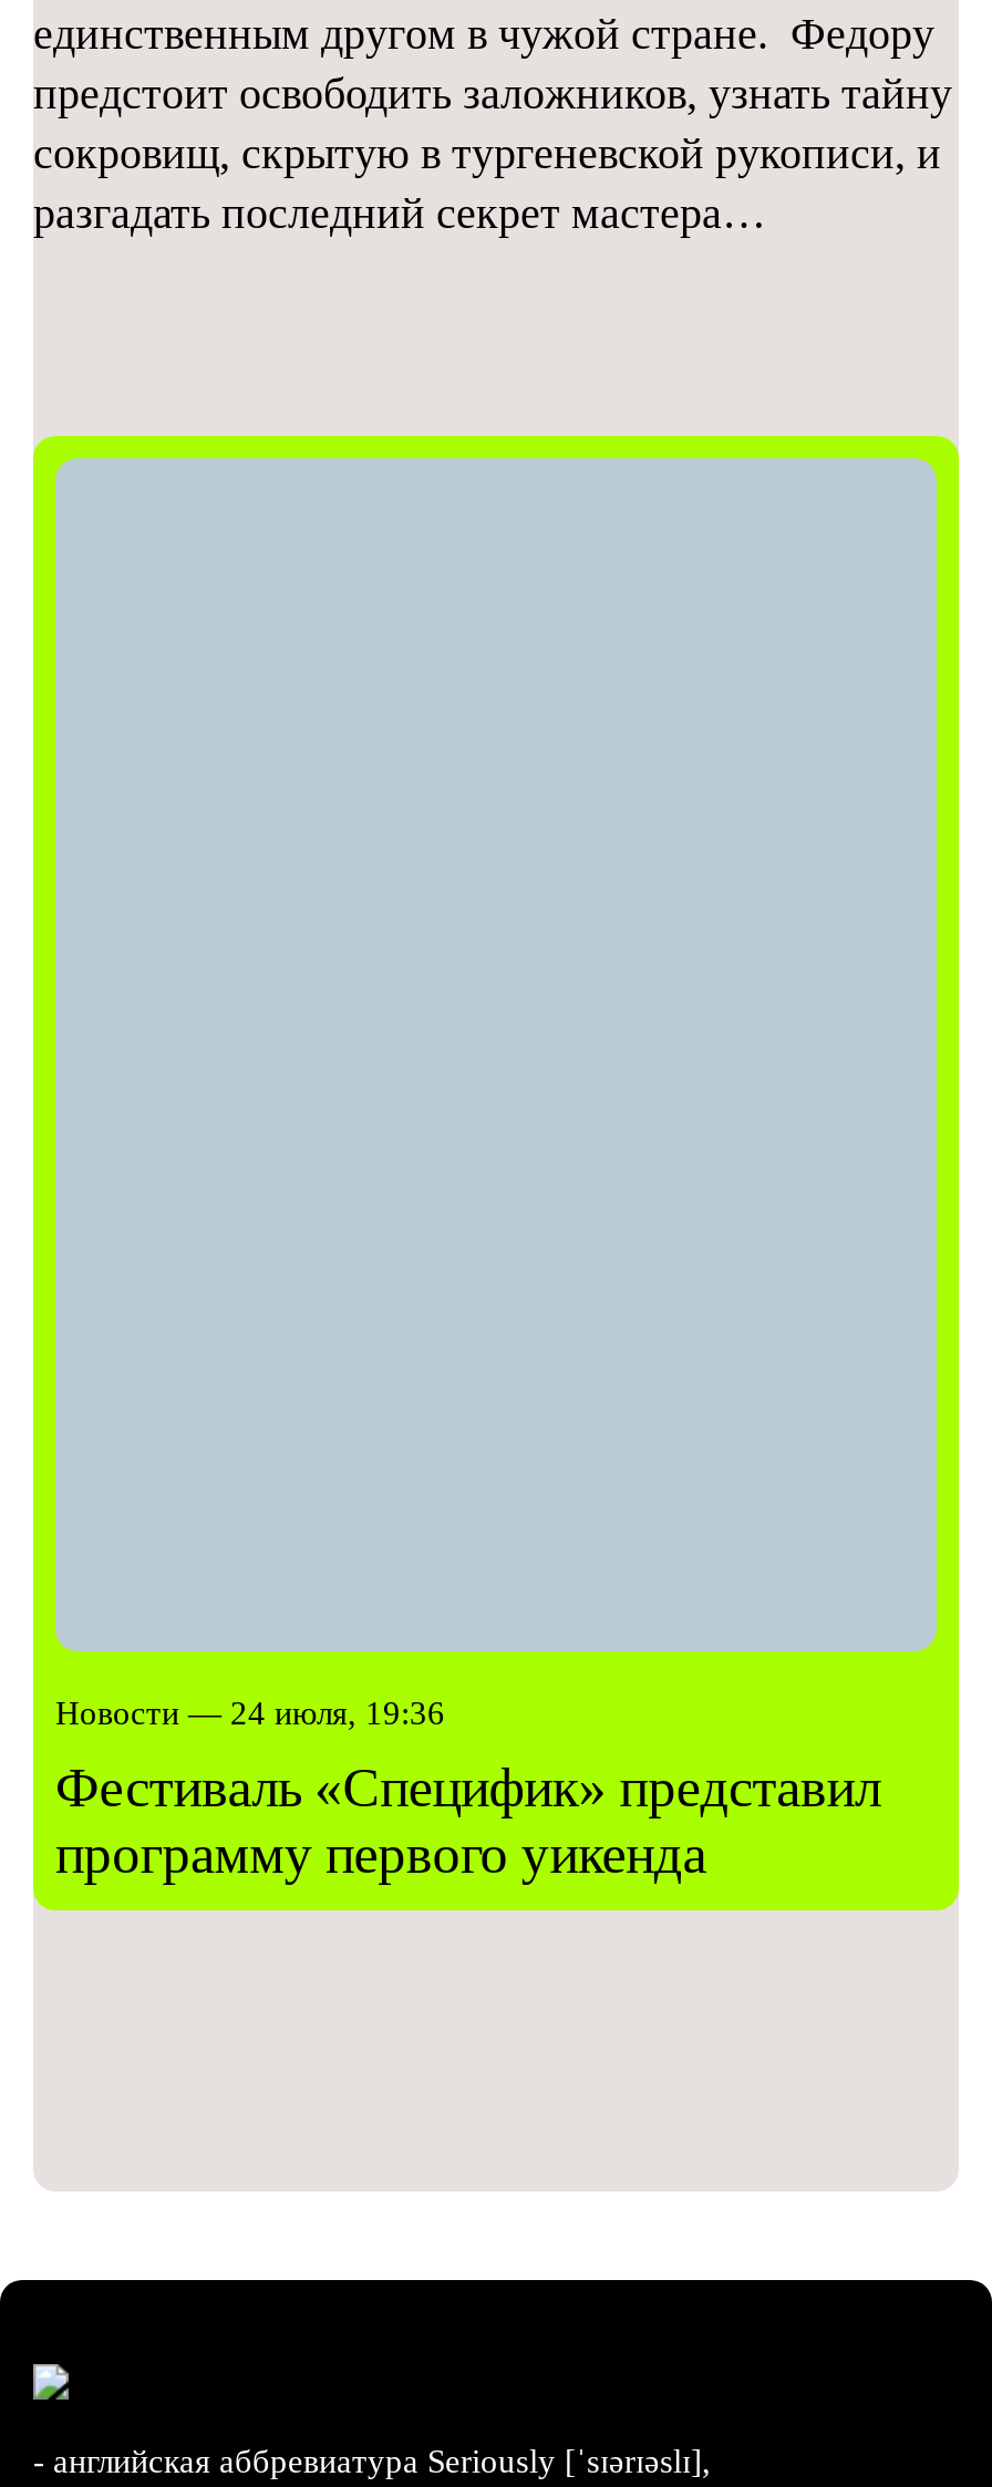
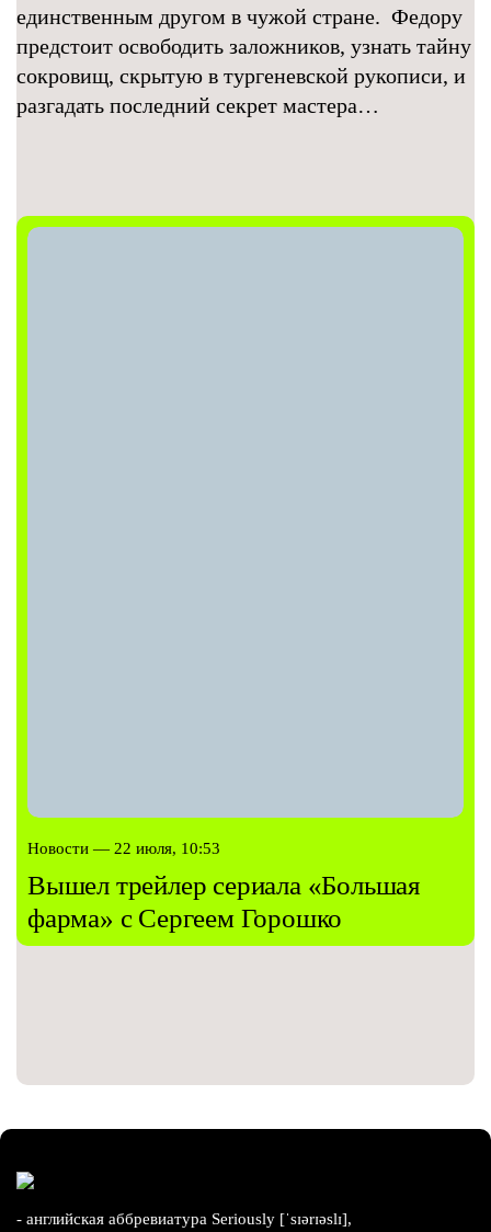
- Новости — 24 июля, 19:36
- Фестиваль «Специфик» представил
- программу первого уикенда
+ Новости — 22 июля, 10:53
+ Вышел трейлер сериала «Большая
+ фарма» с Сергеем Горошко
